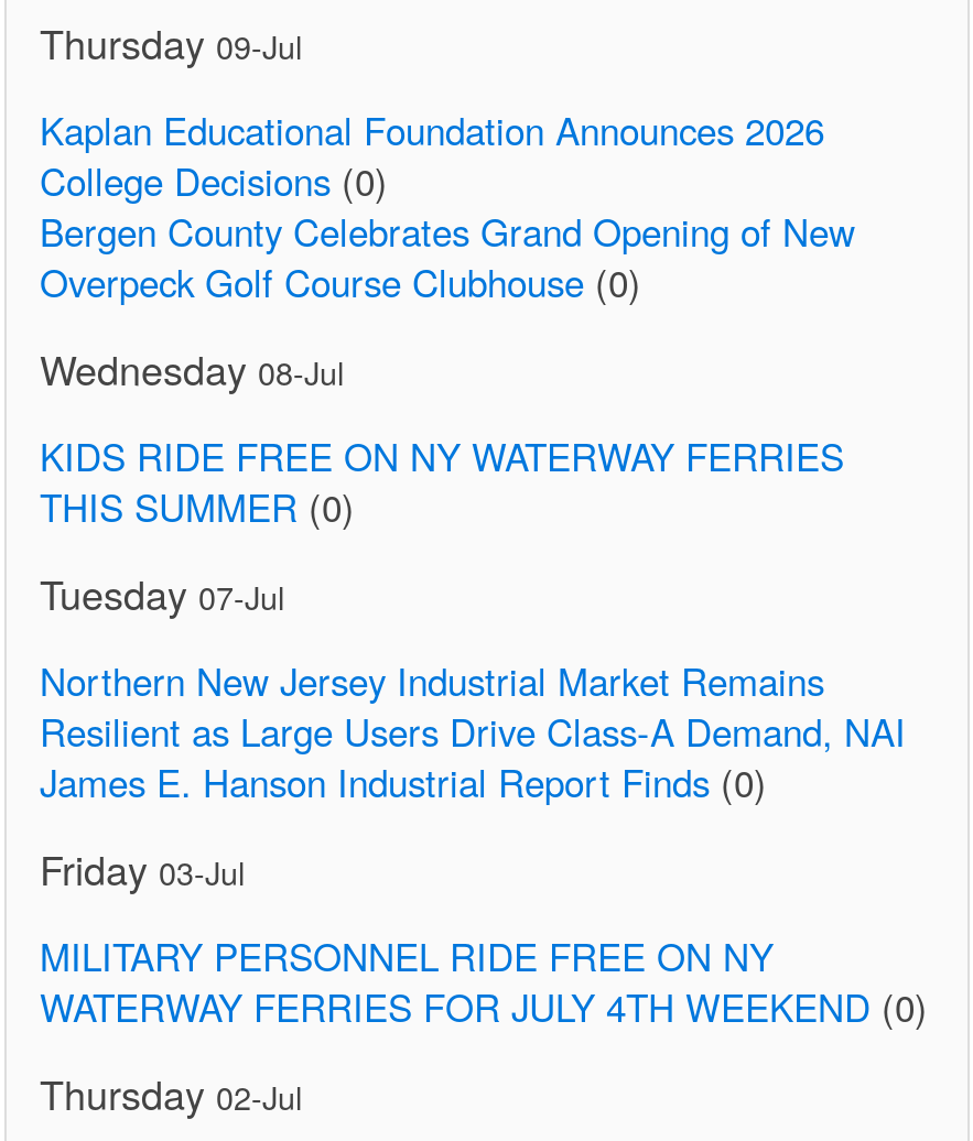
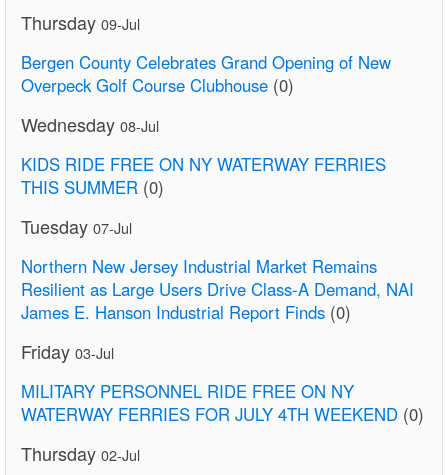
- Kaplan Educational Foundation Announces 2026
- College Decisions (0)
